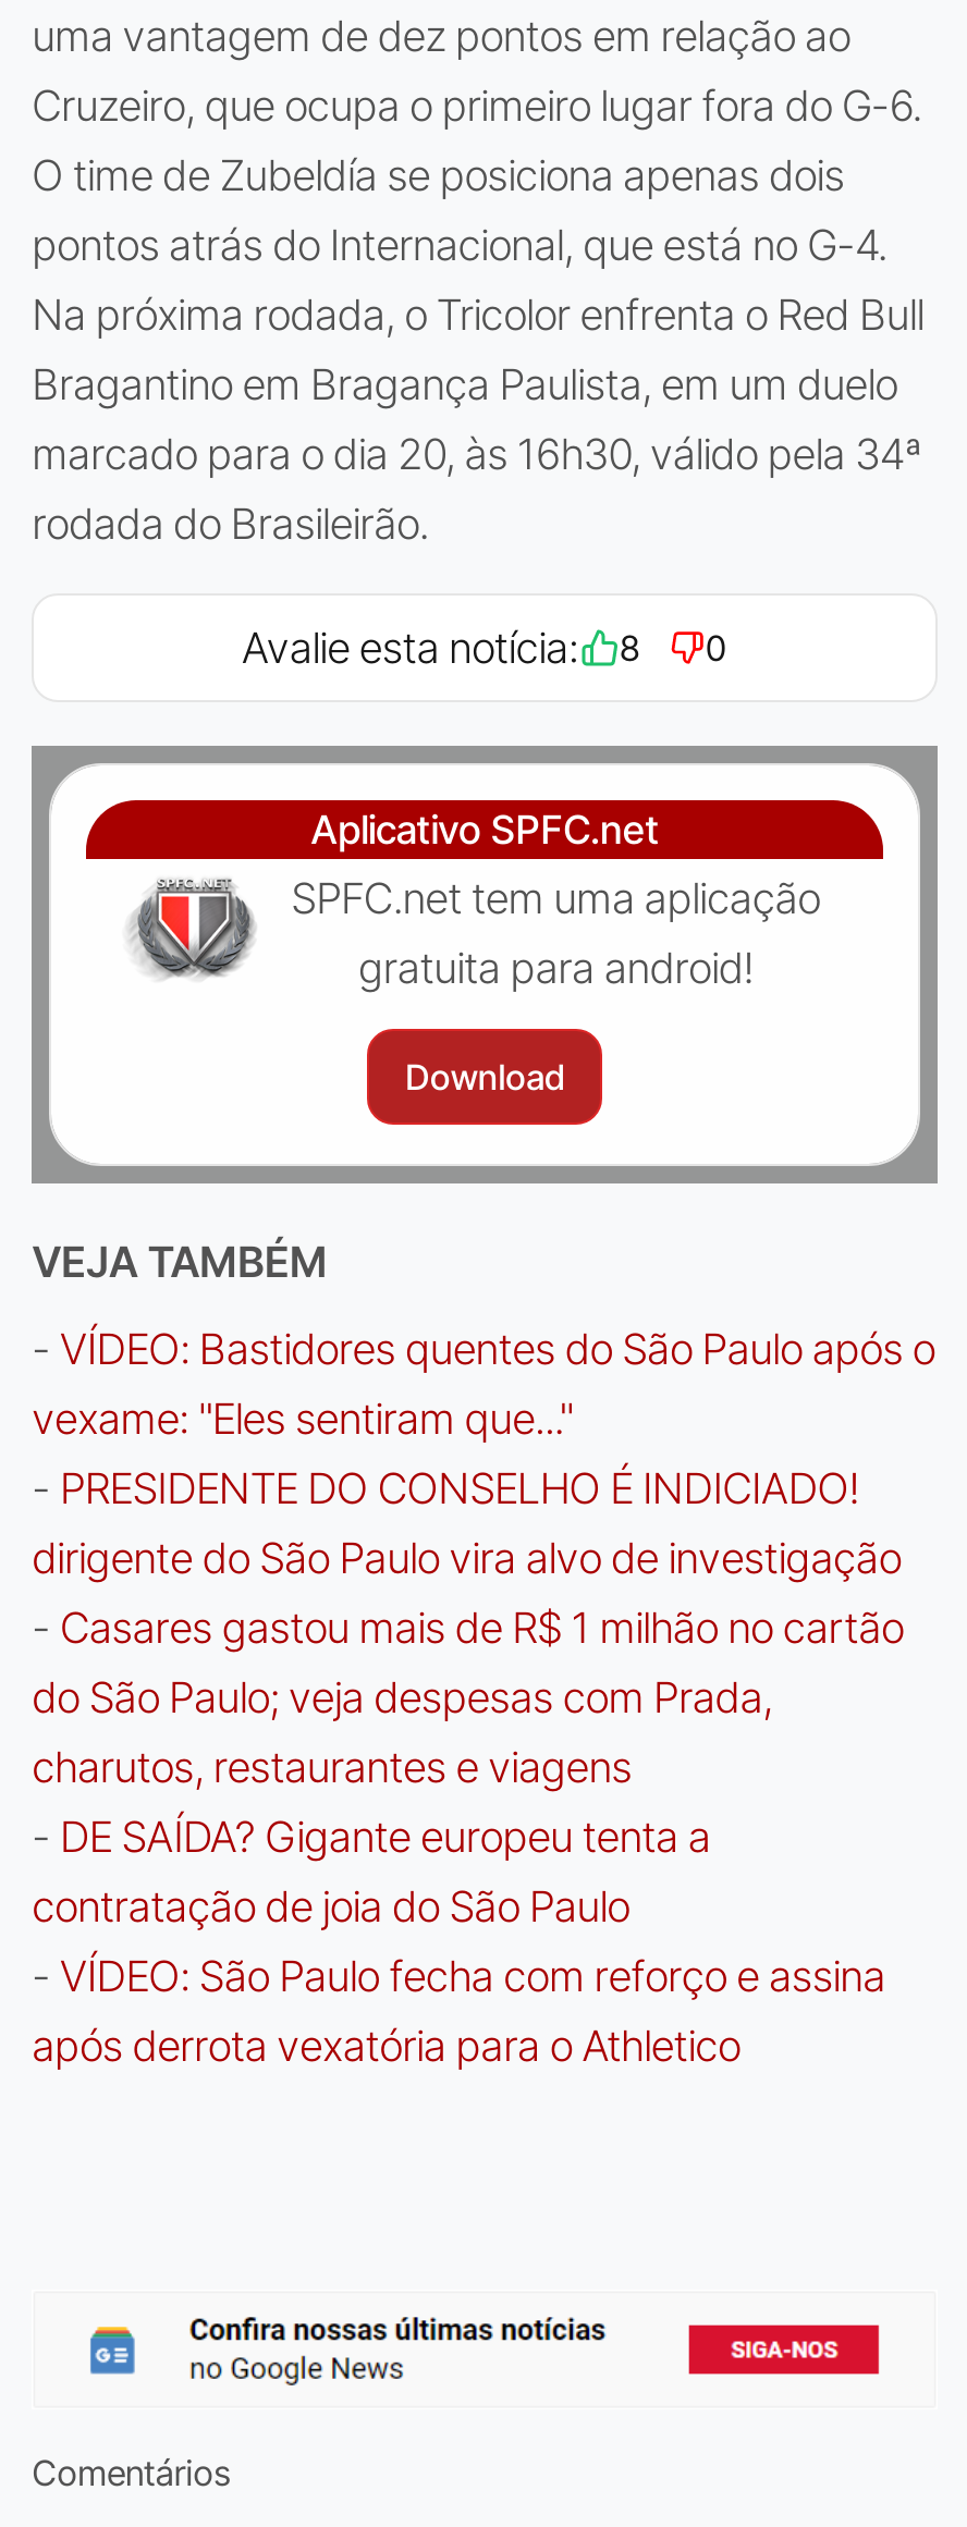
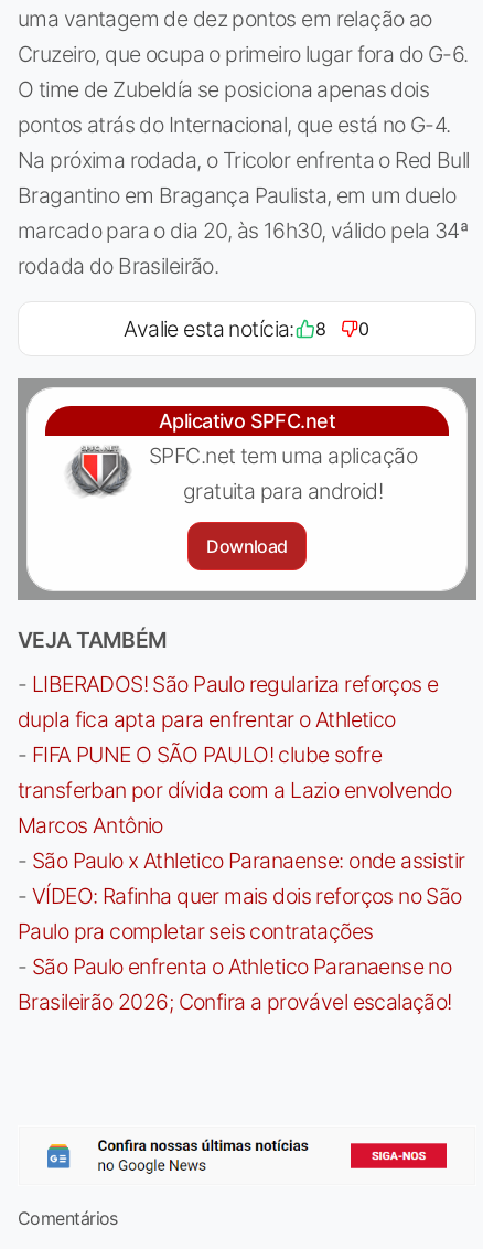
- - VÍDEO: Bastidores quentes do São Paulo após o
- vexame: "Eles sentiram que..."
- - PRESIDENTE DO CONSELHO É INDICIADO!
- dirigente do São Paulo vira alvo de investigação
- - Casares gastou mais de R$ 1 milhão no cartão
- do São Paulo; veja despesas com Prada,
- charutos, restaurantes e viagens
- - DE SAÍDA? Gigante europeu tenta a
- contratação de joia do São Paulo
- - VÍDEO: São Paulo fecha com reforço e assina
- após derrota vexatória para o Athletico
+ - LIBERADOS! São Paulo regulariza reforços e
+ dupla fica apta para enfrentar o Athletico
+ - FIFA PUNE O SÃO PAULO! clube sofre
+ transferban por dívida com a Lazio envolvendo
+ Marcos Antônio
+ - São Paulo x Athletico Paranaense: onde assistir
+ - VÍDEO: Rafinha quer mais dois reforços no São
+ Paulo pra completar seis contratações
+ - São Paulo enfrenta o Athletico Paranaense no
+ Brasileirão 2026; Confira a provável escalação!
